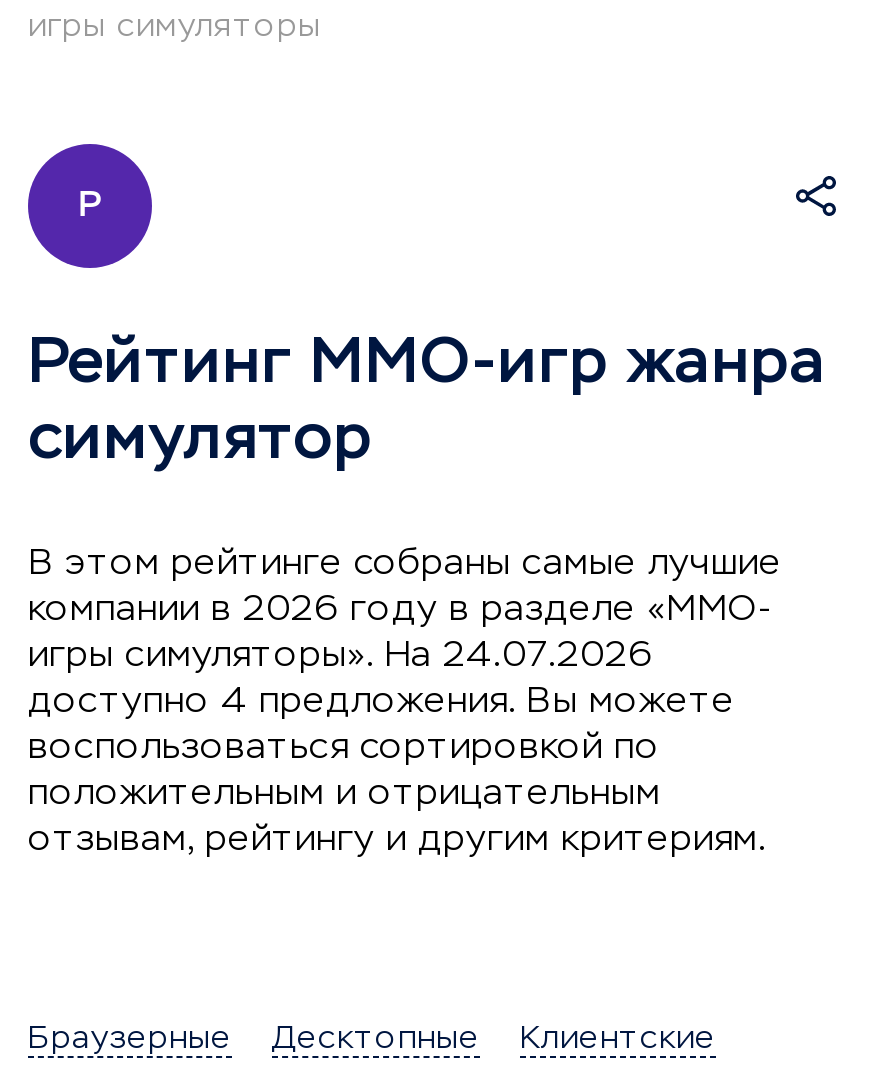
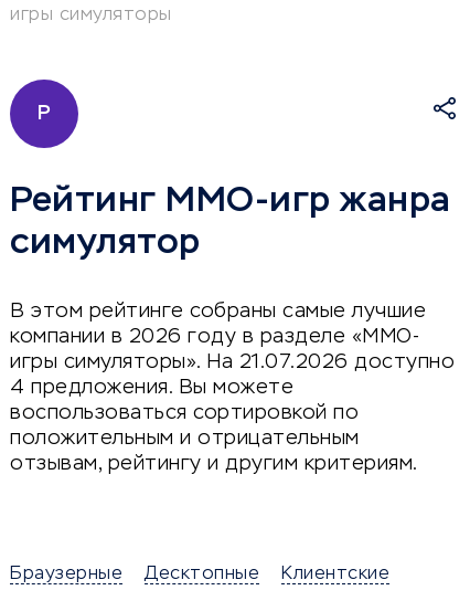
- игры симуляторы». На 24.07.2026
- доступно 4 предложения. Вы можете
+ игры симуляторы». На 21.07.2026 доступно
+ 4 предложения. Вы можете
